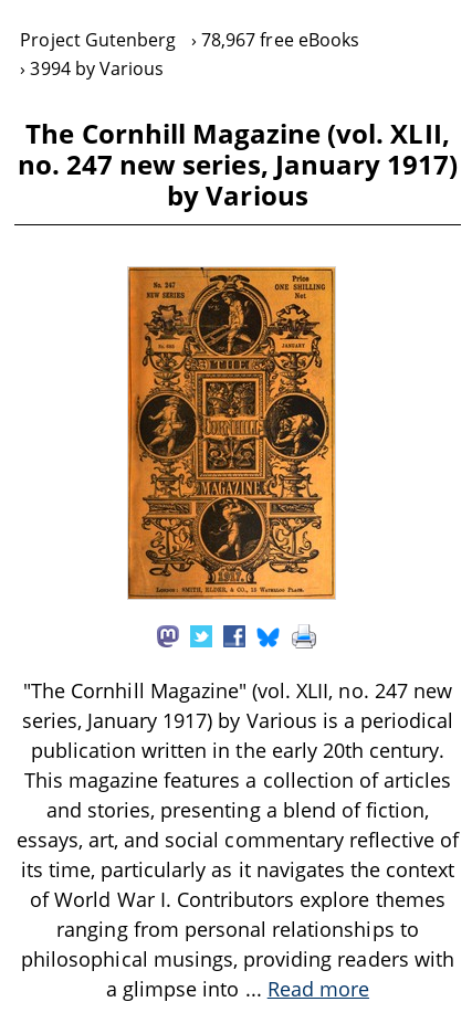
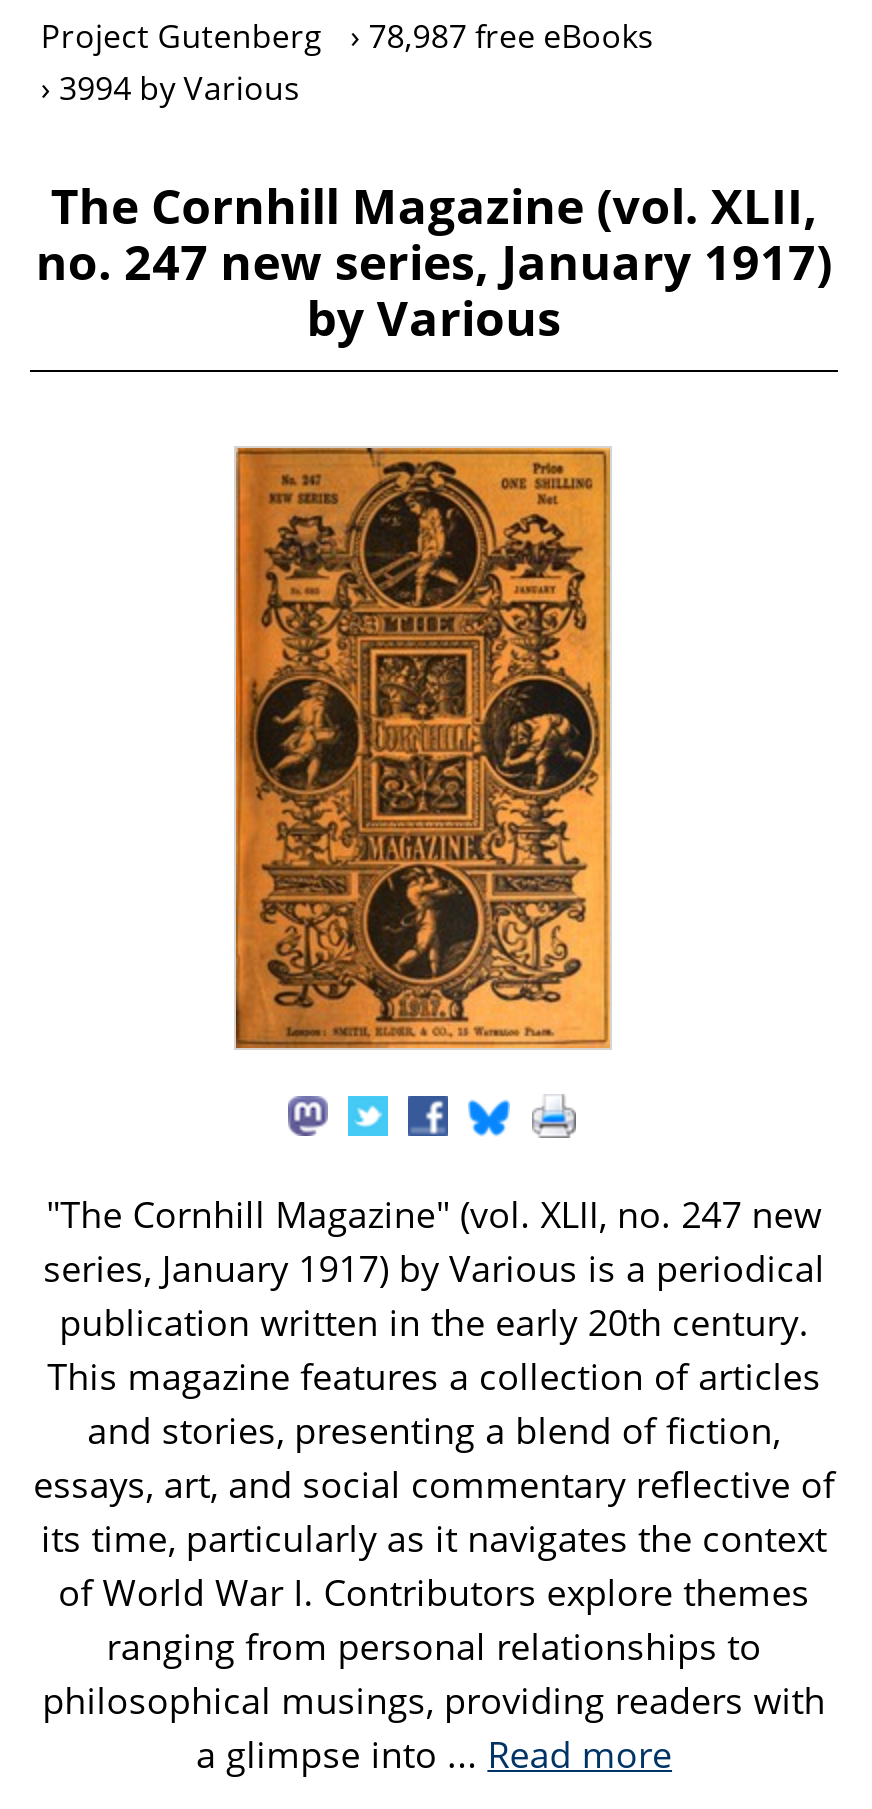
- Project Gutenberg 78,967 free eBooks
+ Project Gutenberg 78,987 free eBooks
